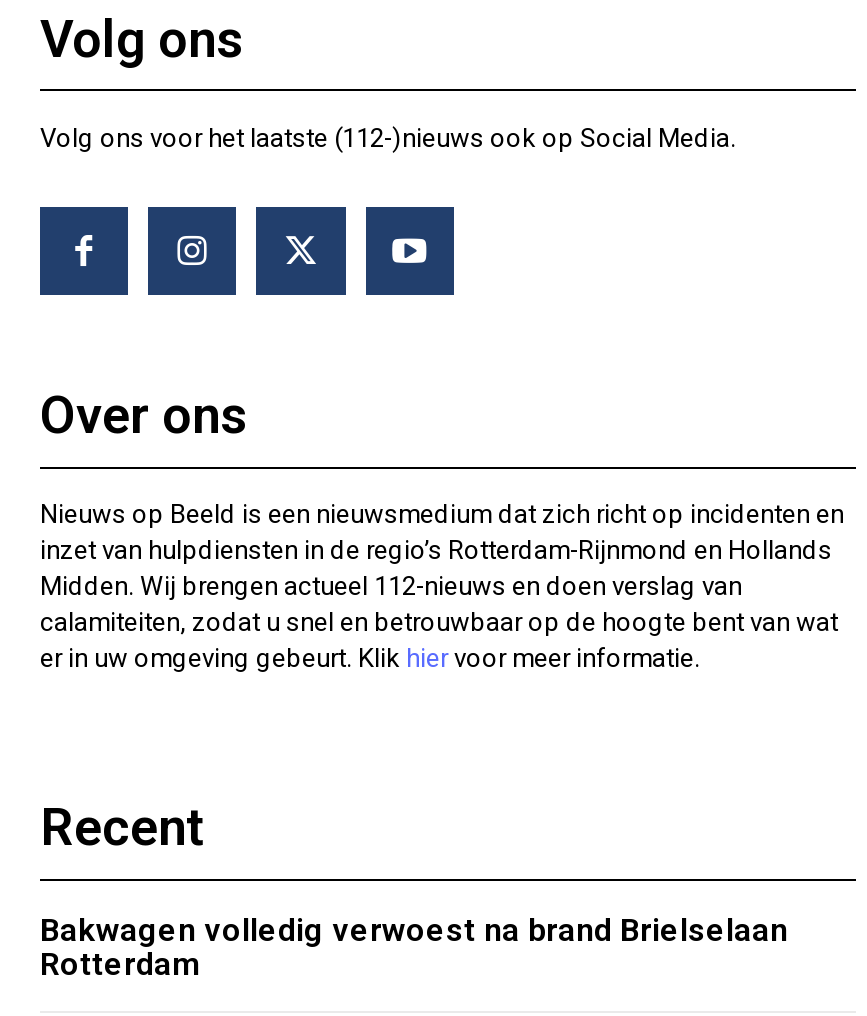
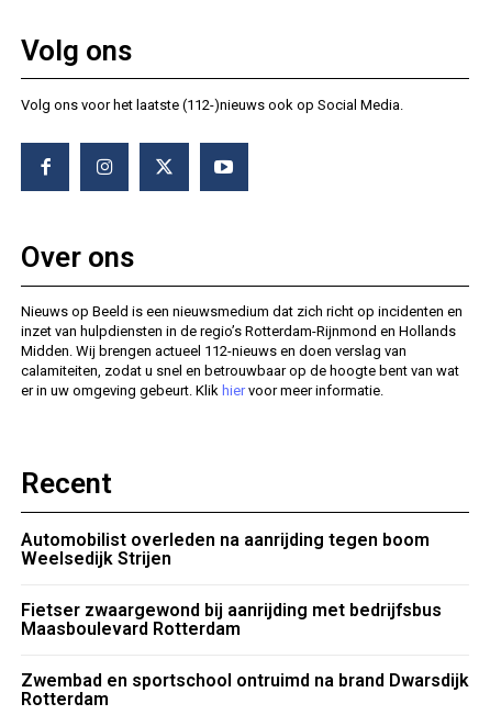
- Bakwagen volledig verwoest na brand Brielselaan
+ Automobilist overleden na aanrijding tegen boom
+ Weelsedijk Strijen
+ Fietser zwaargewond bij aanrijding met bedrijfsbus
+ Maasboulevard Rotterdam
+ Zwembad en sportschool ontruimd na brand Dwarsdijk
